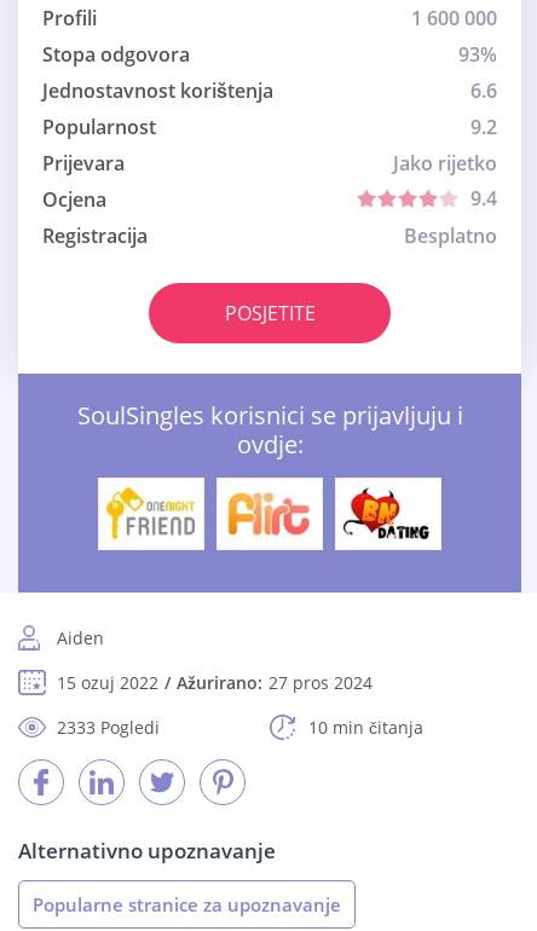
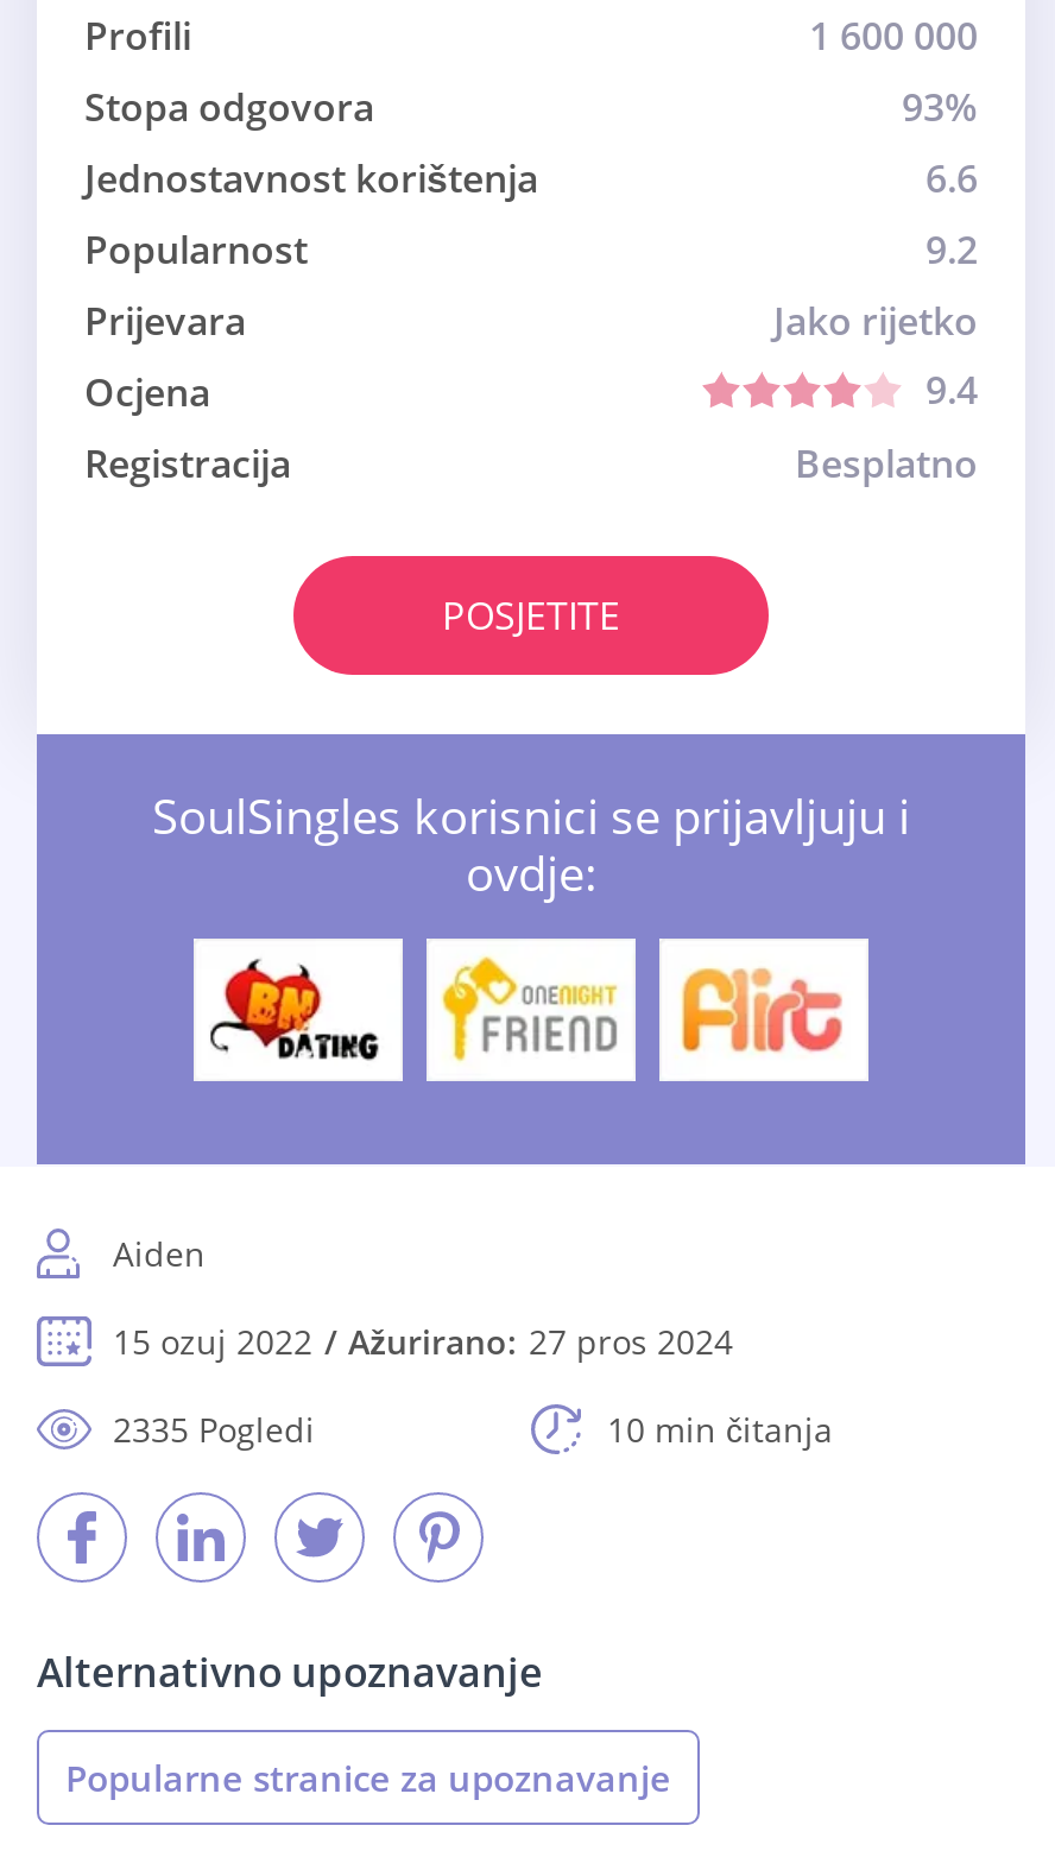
- [image]
+ [image]

- [image]
+ [image]

- [image]
+ [image]

- 2333 Pogledi
+ 2335 Pogledi
